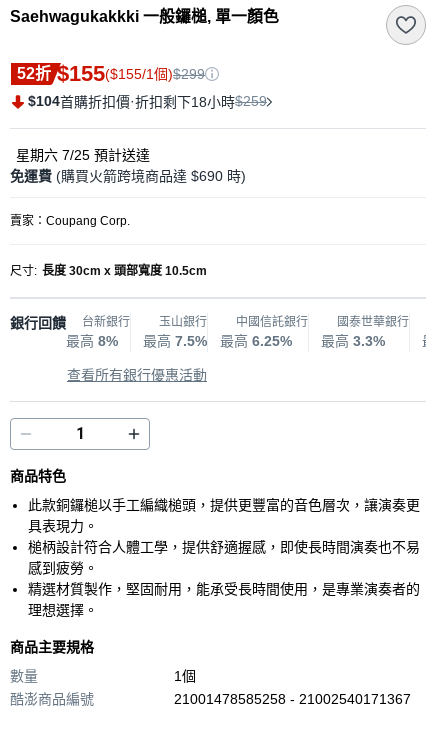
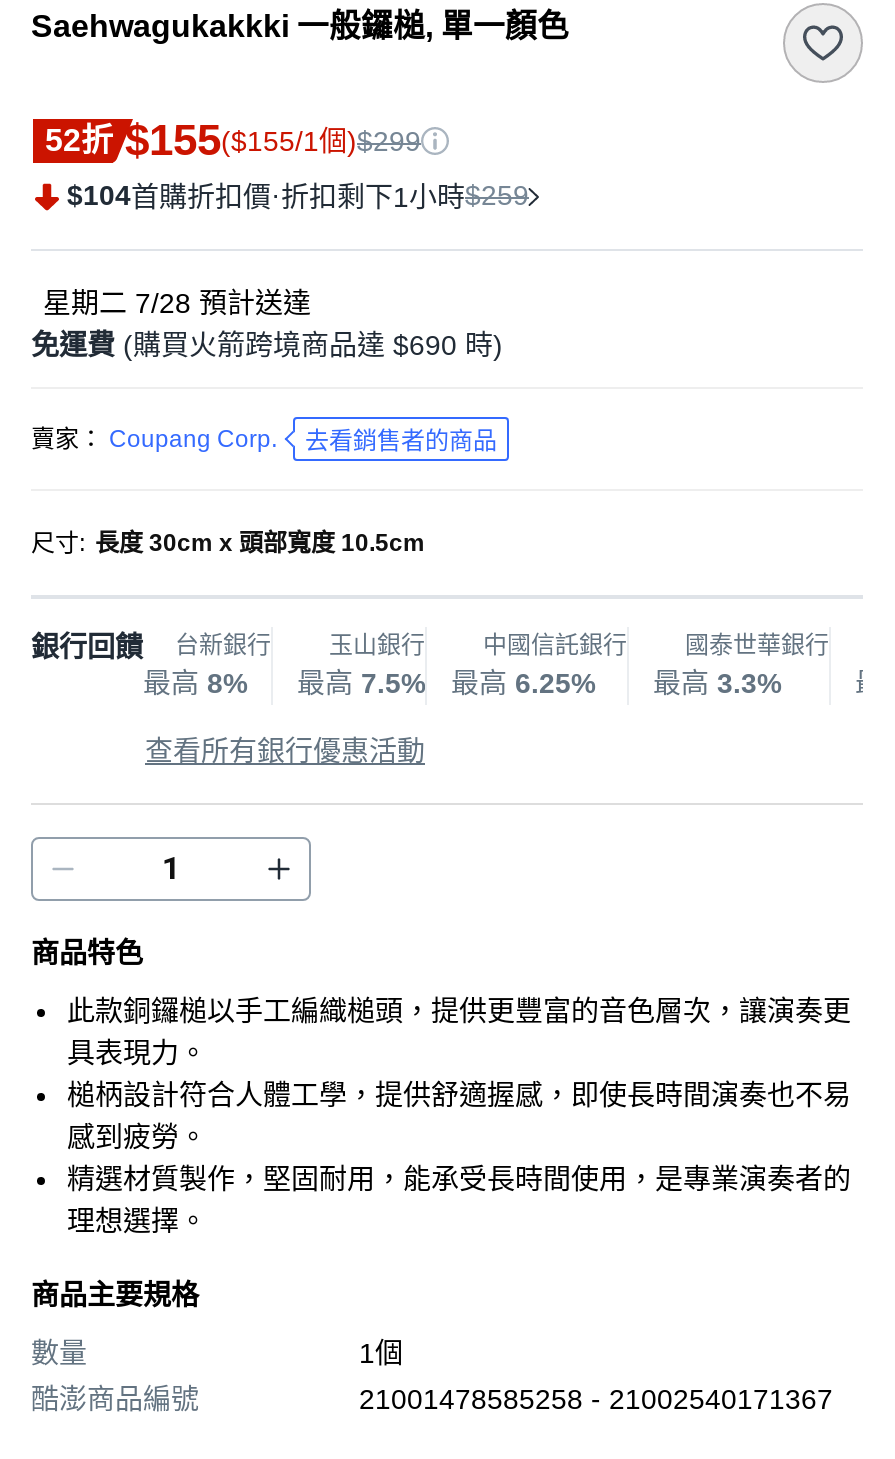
- $104首購折扣價·折扣剩下18小時$259
+ $104首購折扣價·折扣剩下1小時$259

- 星期六 7/25預計送達
+ 星期二 7/28預計送達

- 賣家：Coupang Corp.
+ 賣家： Coupang Corp.
+ 去看銷售者的商品
